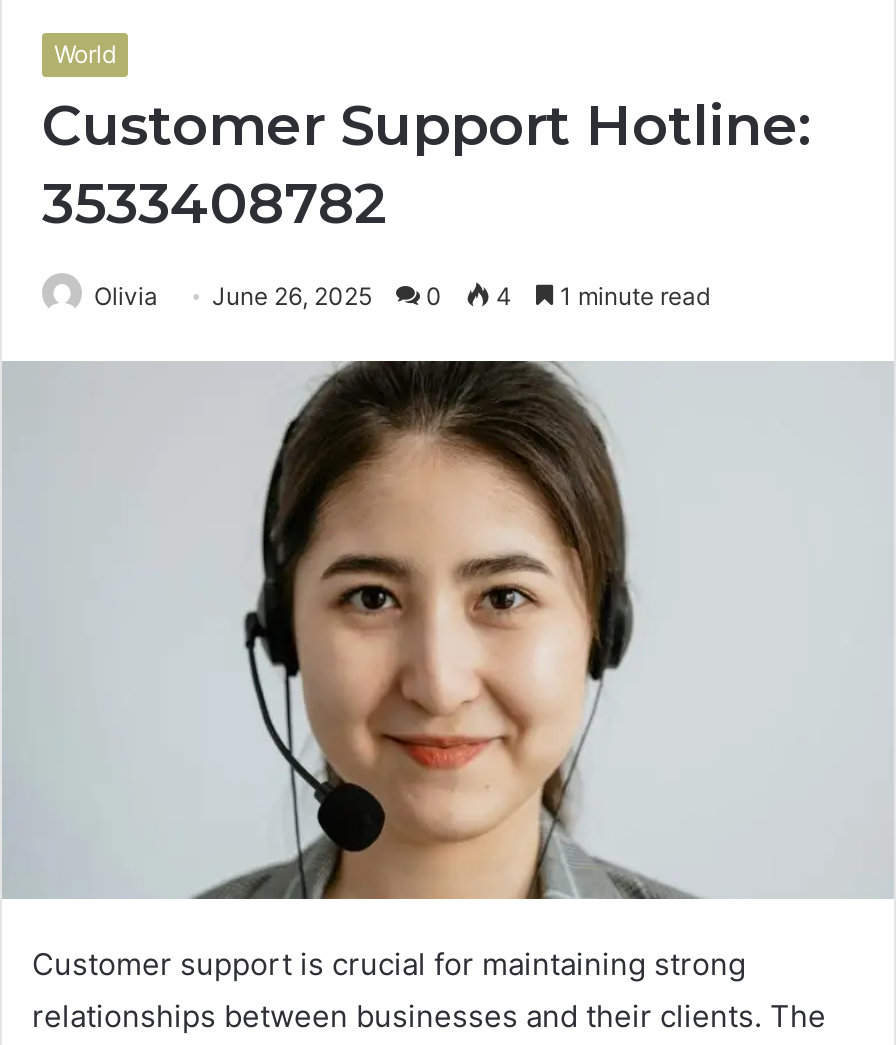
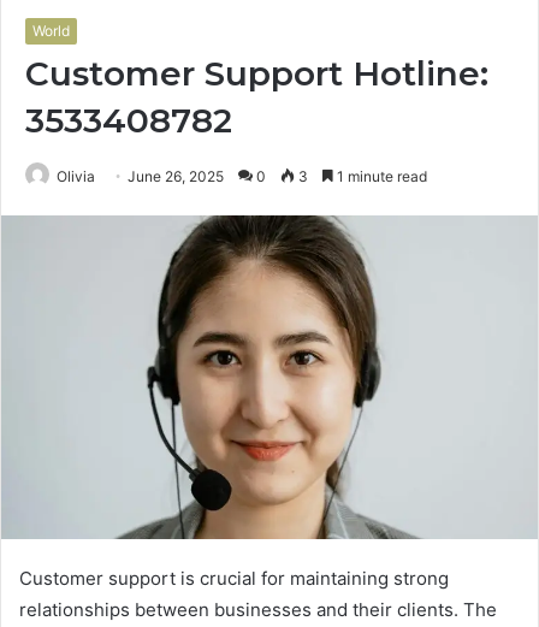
- Olivia June 26, 2025 0 4 1 minute read
+ Olivia June 26, 2025 0 3 1 minute read
